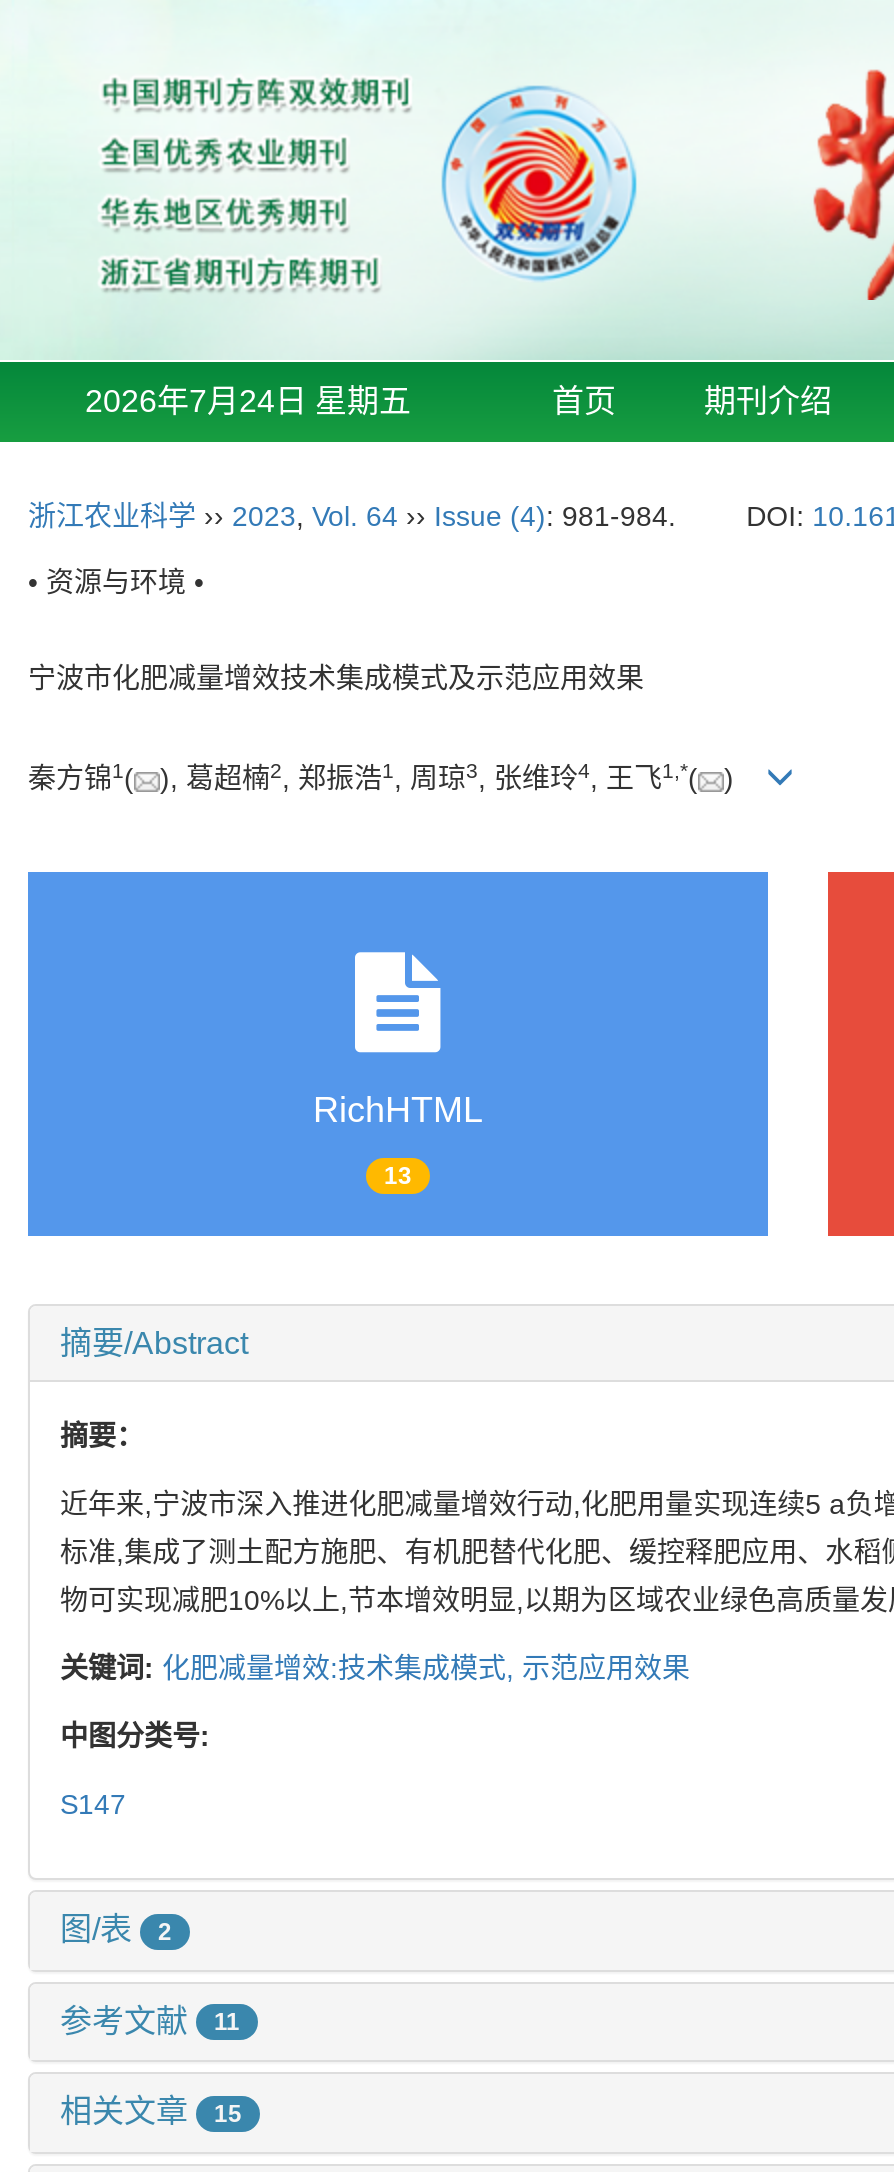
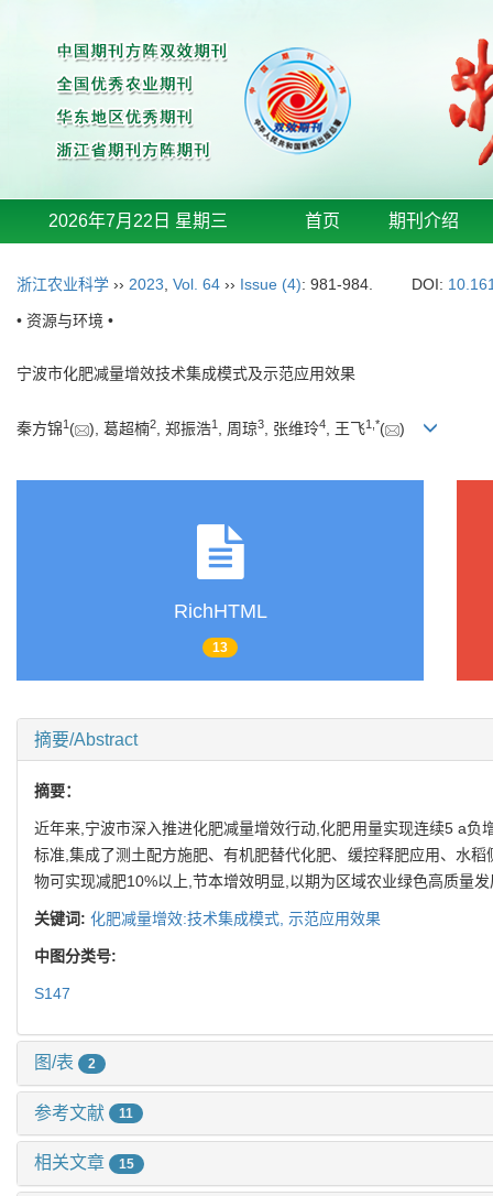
- 2026年7月24日 星期五
+ 2026年7月22日 星期三
